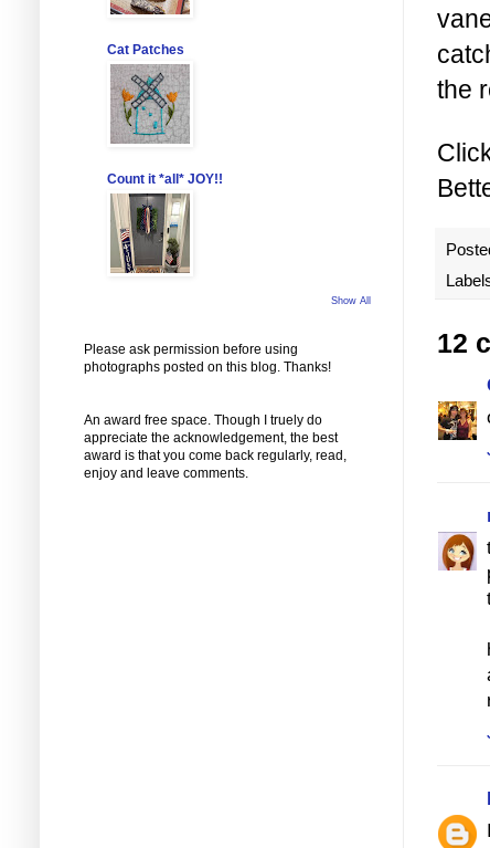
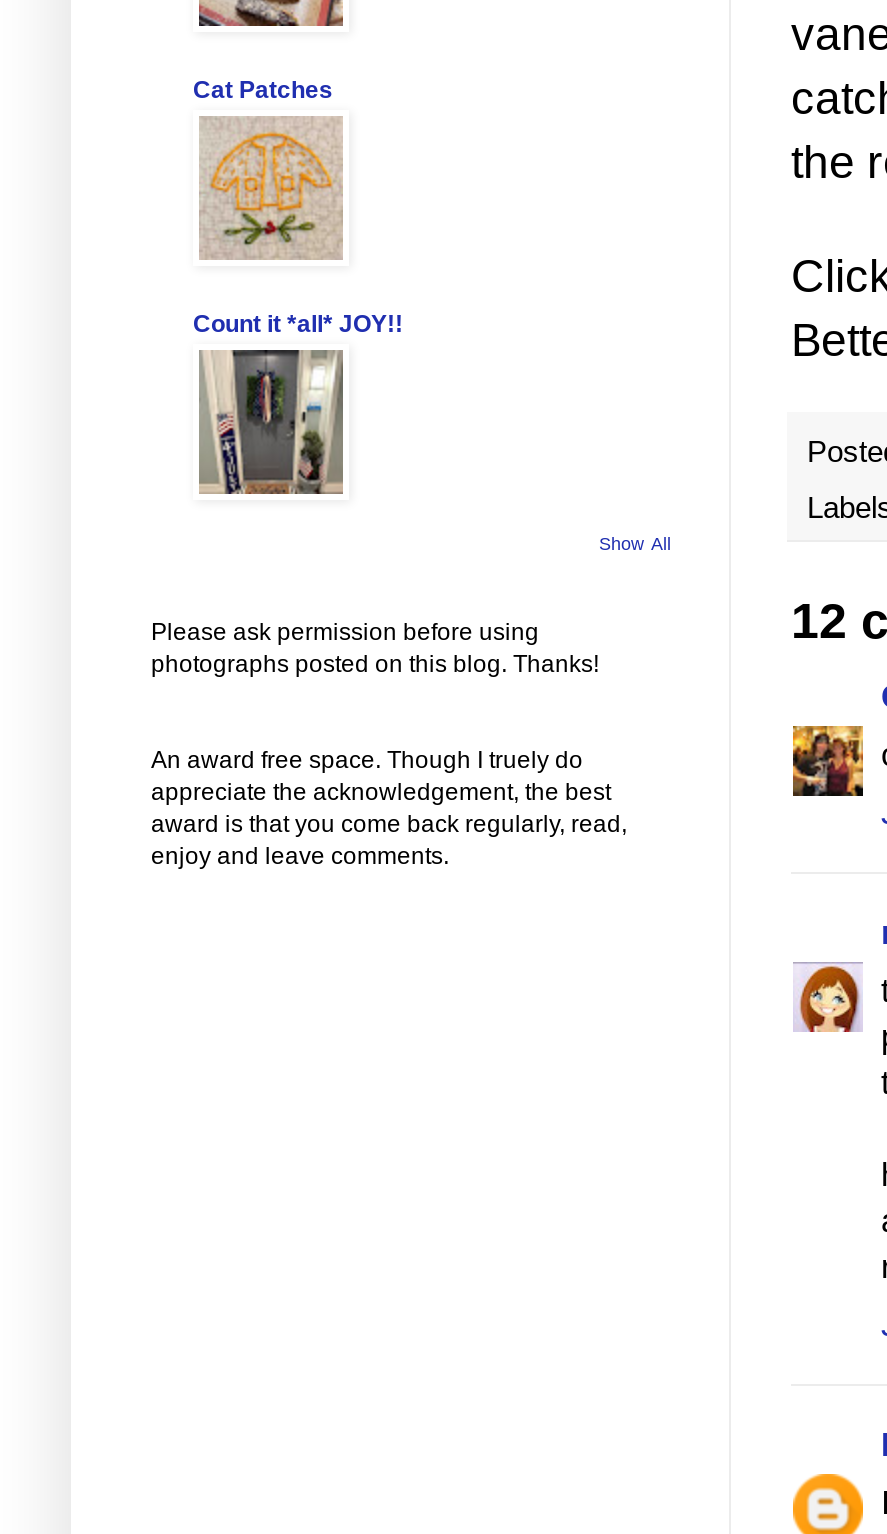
- [image]
+ [image]
